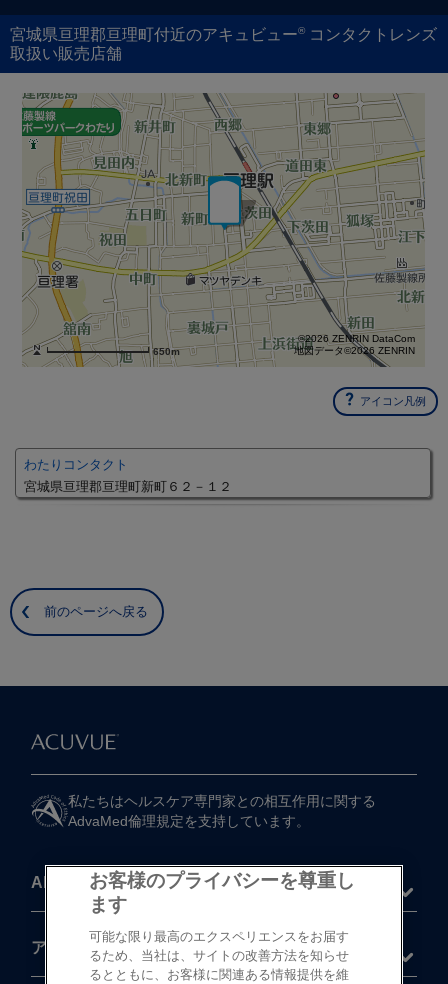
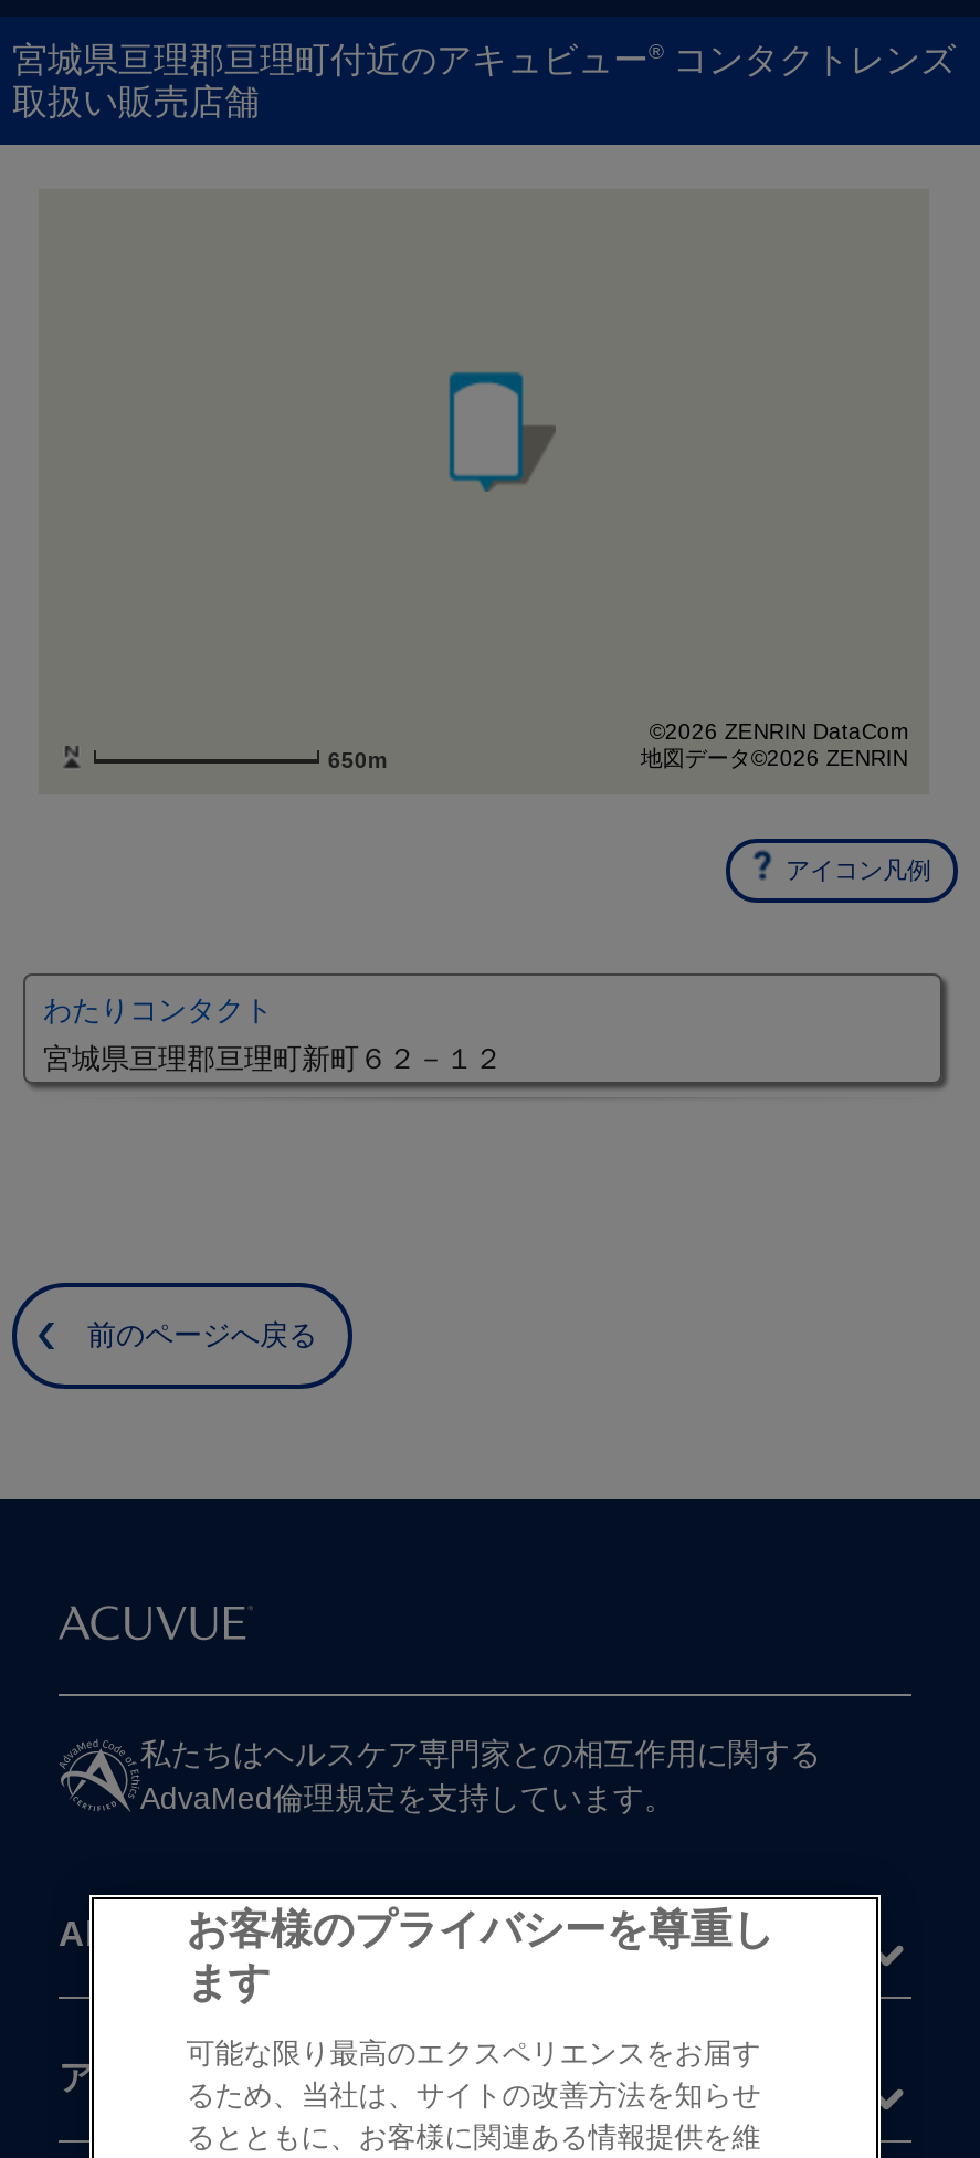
- [image]
